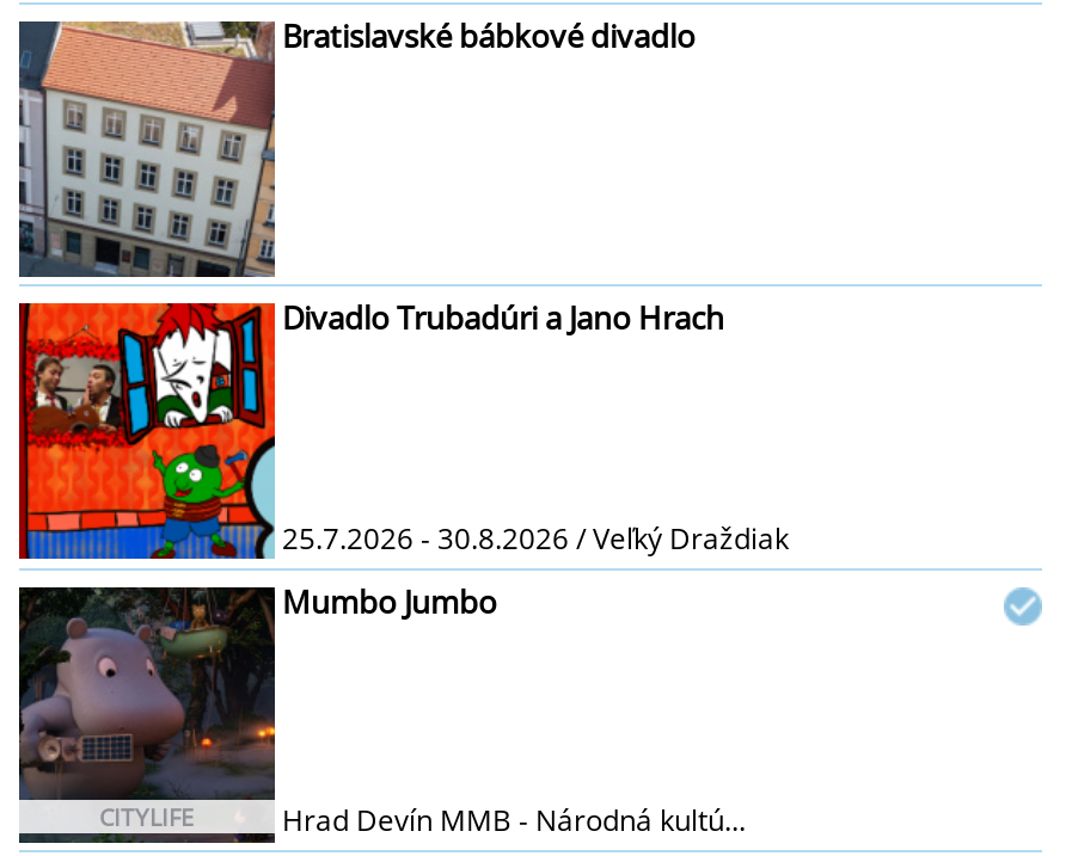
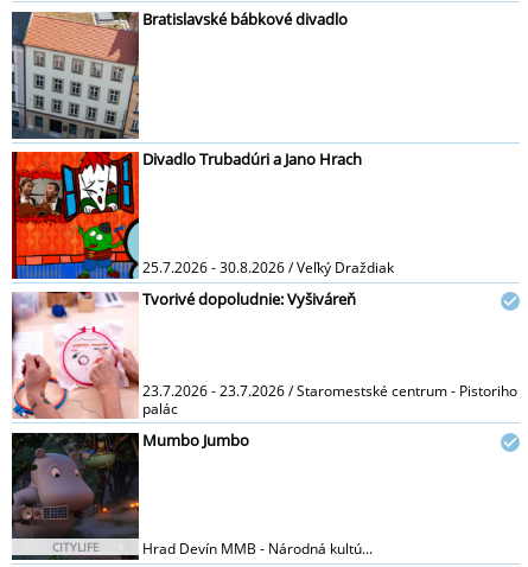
+ [image]
+ Tvorivé dopoludnie: Vyšiváreň

+ 23.7.2026 - 23.7.2026 / Staromestské centrum - Pistoriho
+ palác
